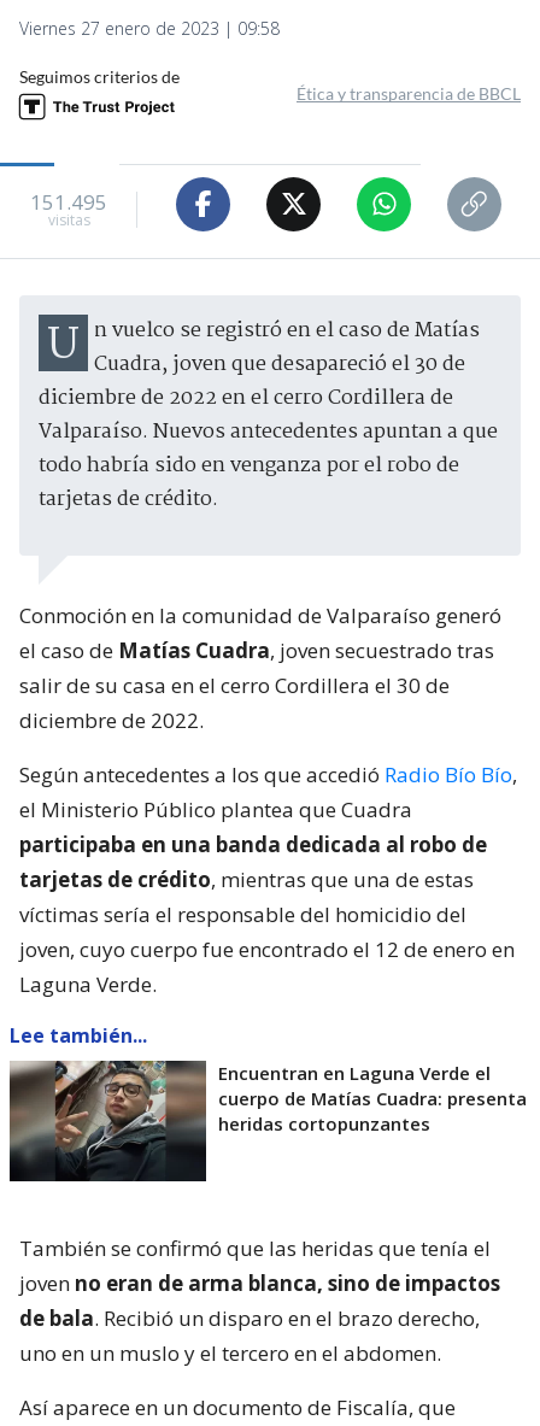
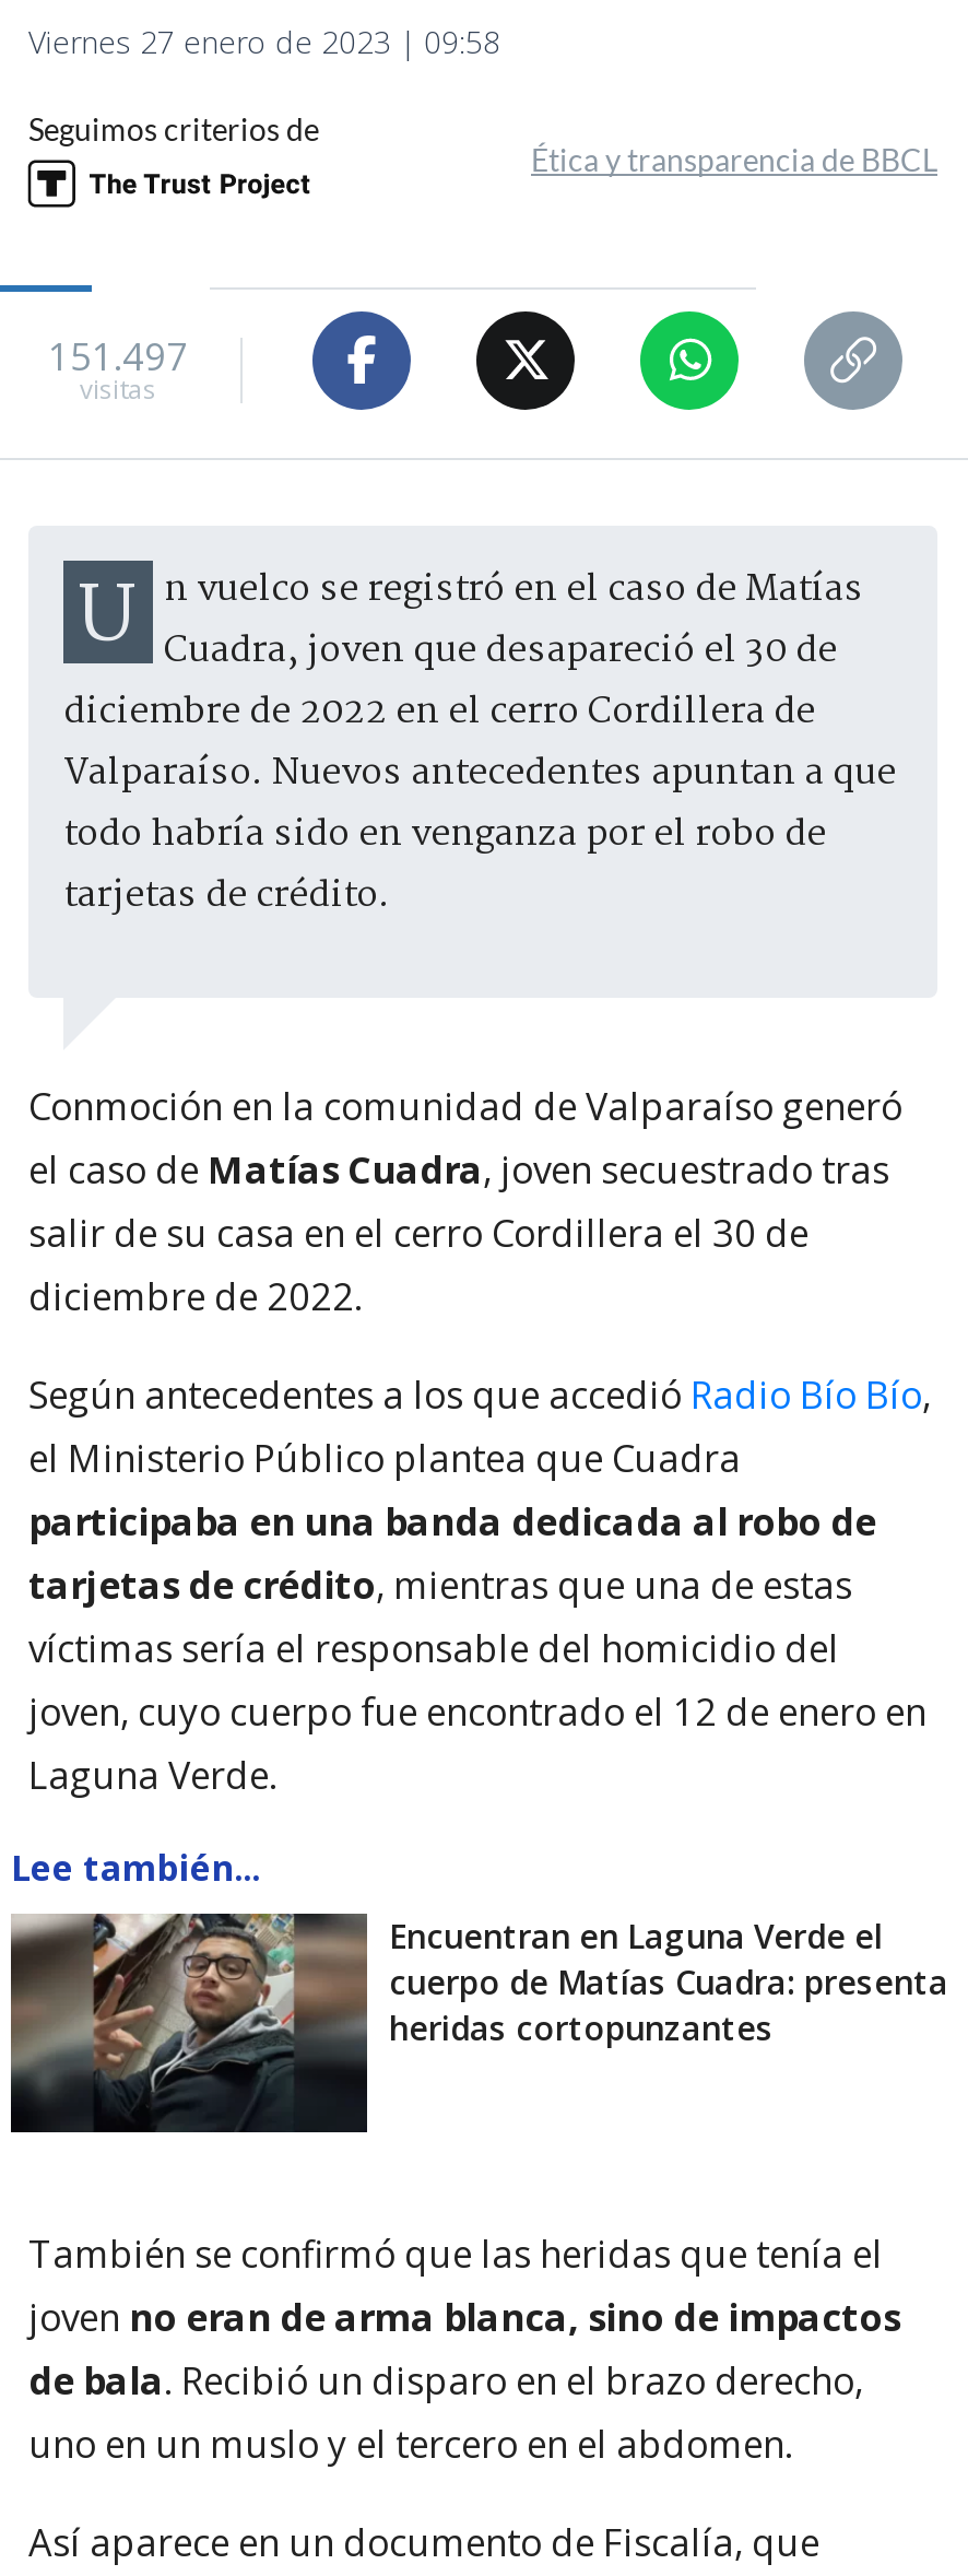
- 151.495
+ 151.497
